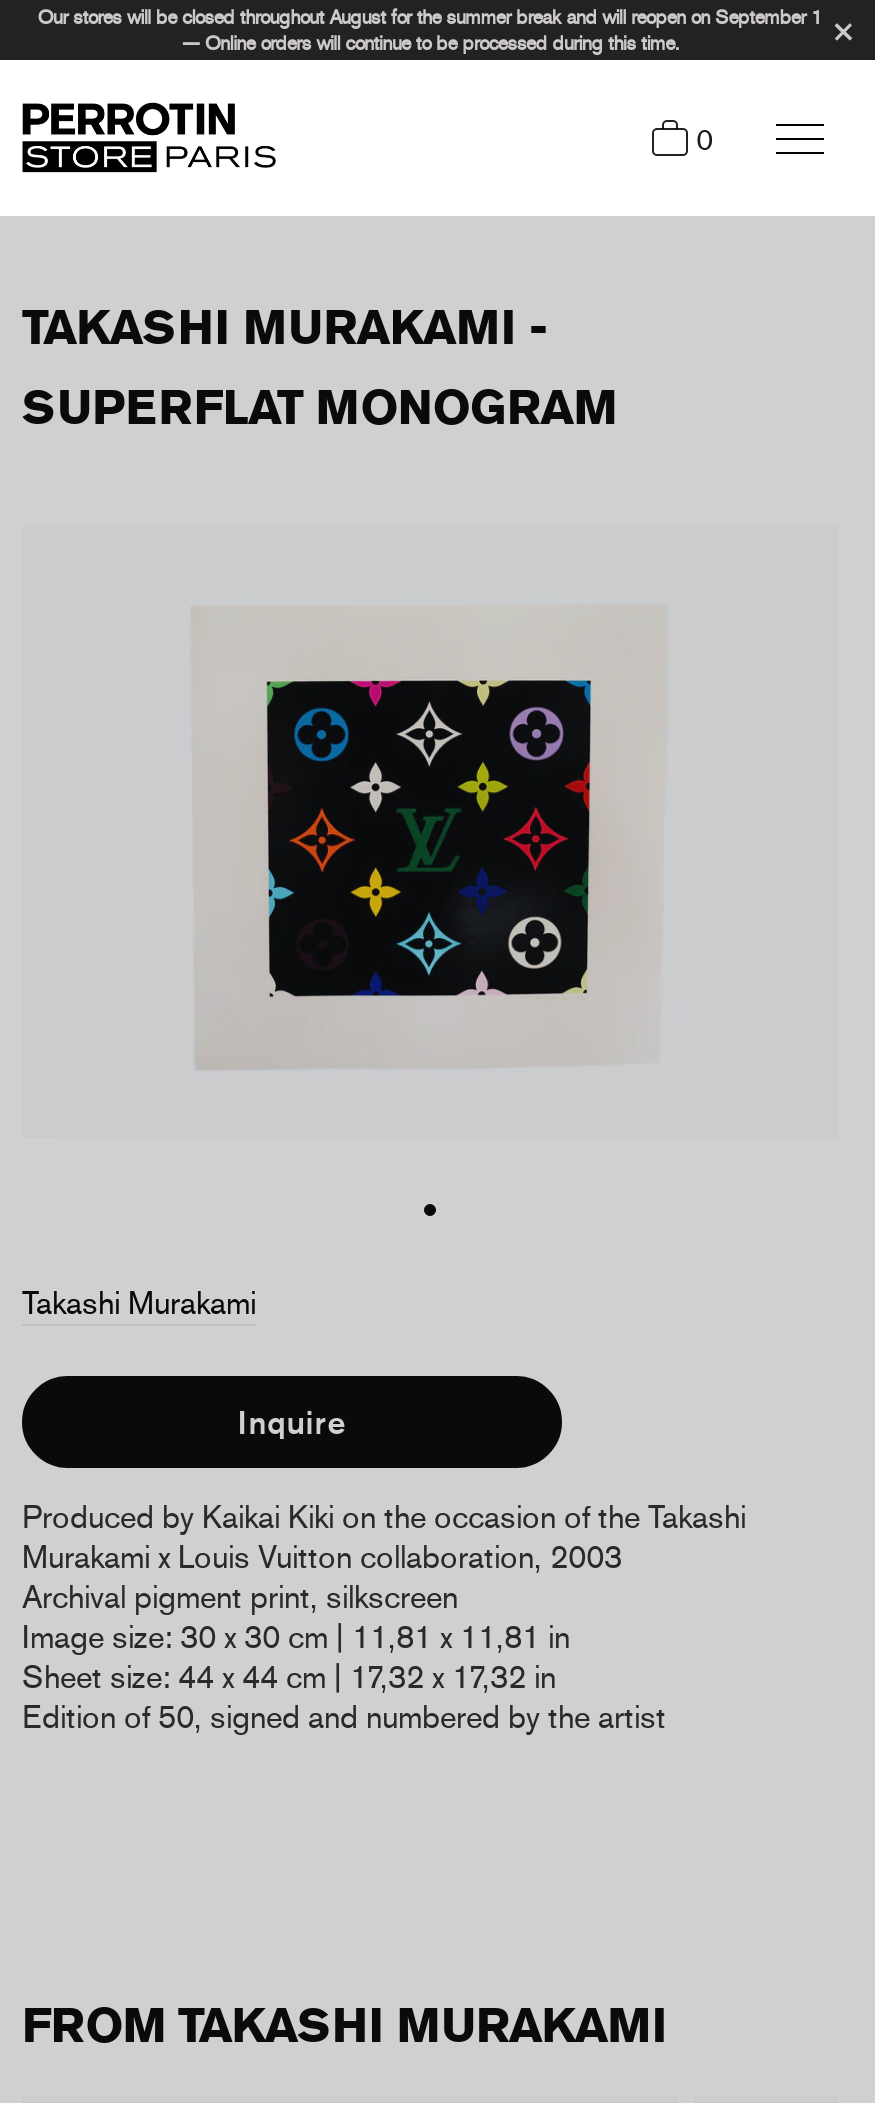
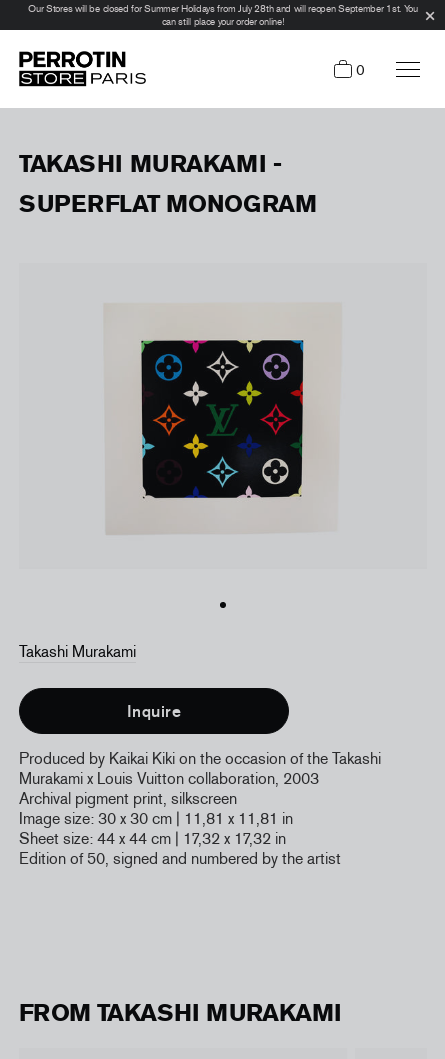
- Our stores will be closed throughout August for the summer break and will reopen on September 1
- — Online orders will continue to be processed during this time.
+ Our Stores will be closed for Summer Holidays from July 28th and will reopen September 1st. You
+ can still place your order online!
